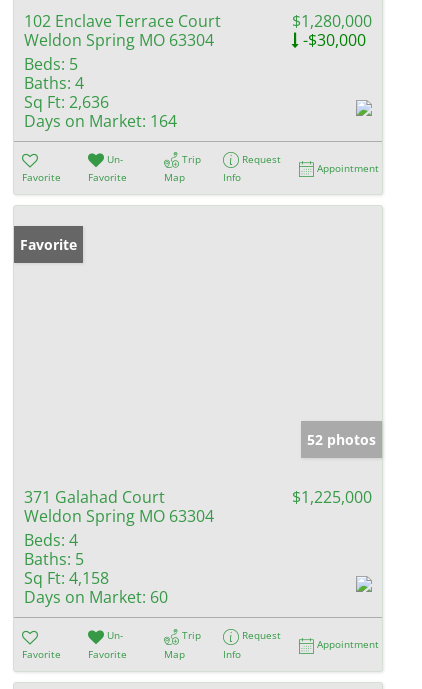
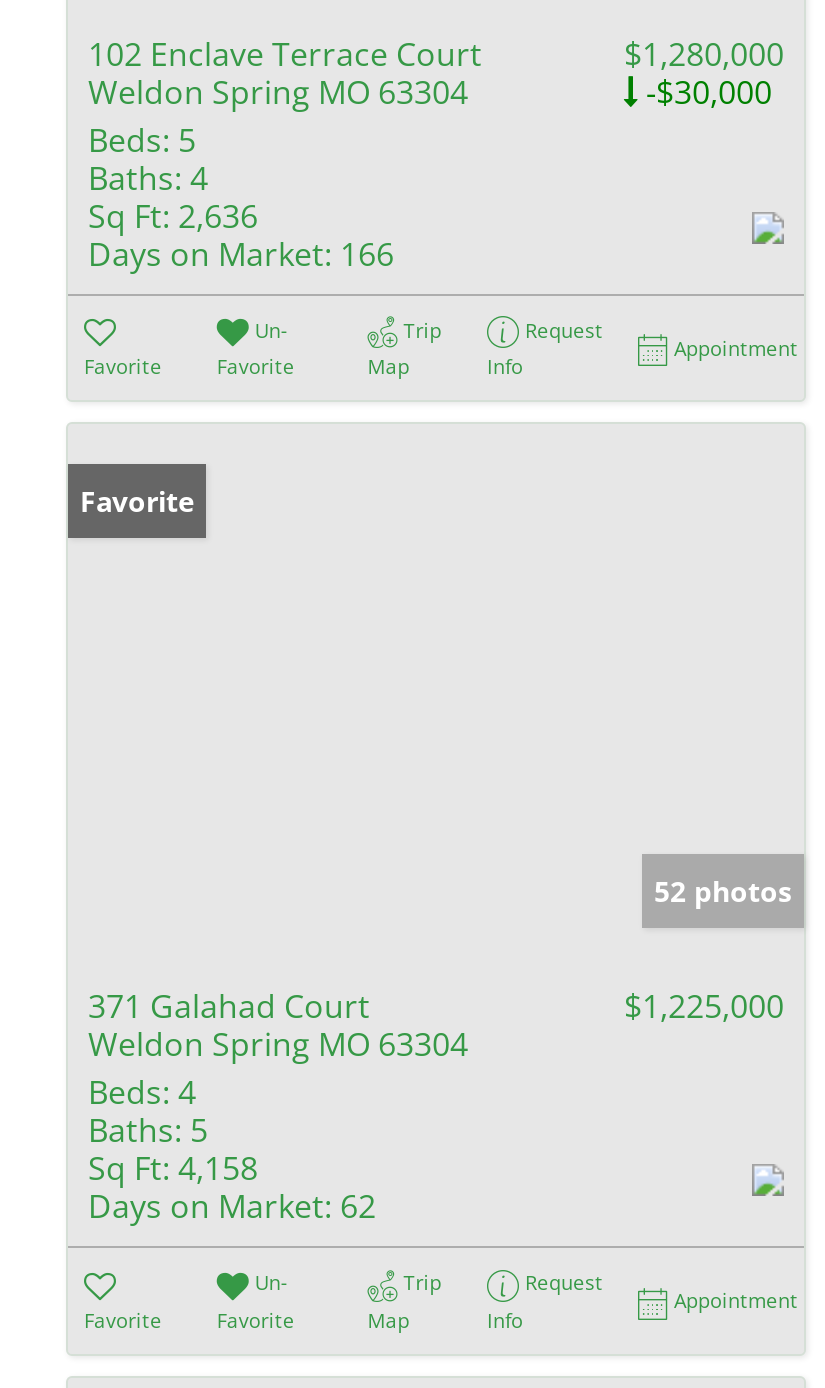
- Days on Market: 164
+ Days on Market: 166

- Days on Market: 60
+ Days on Market: 62
